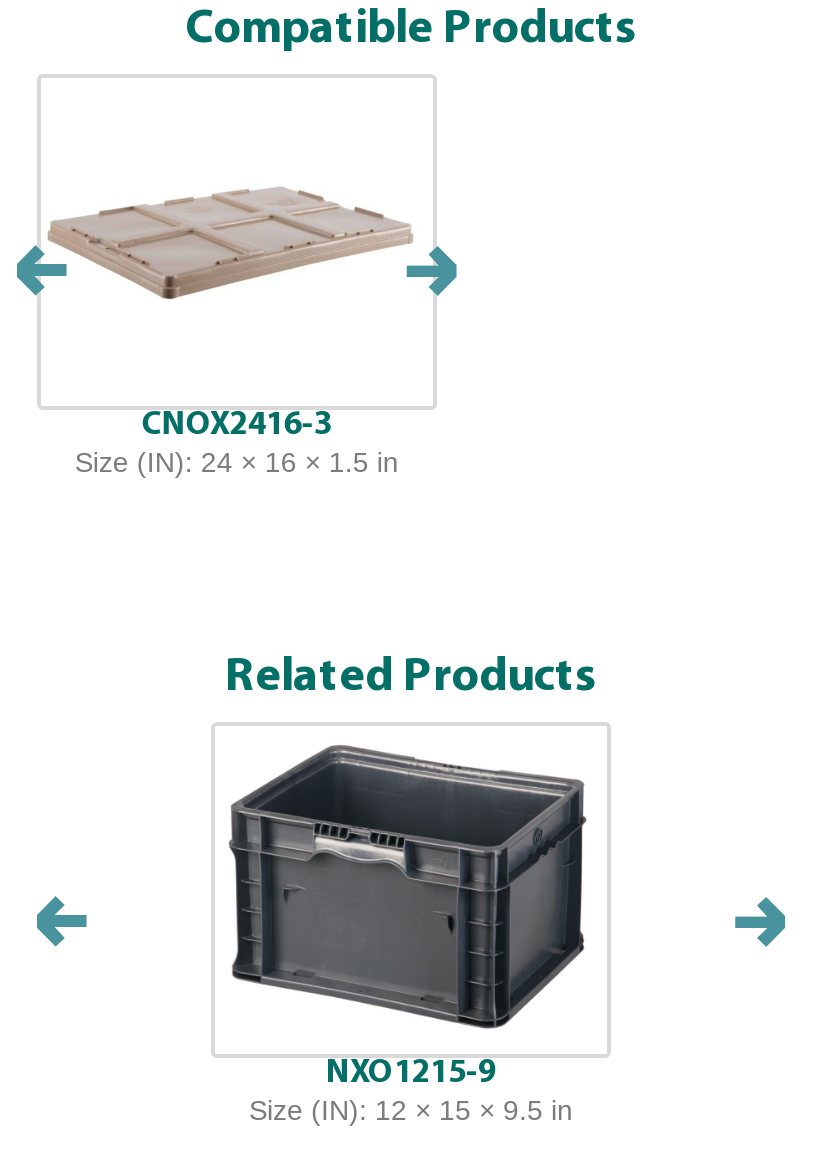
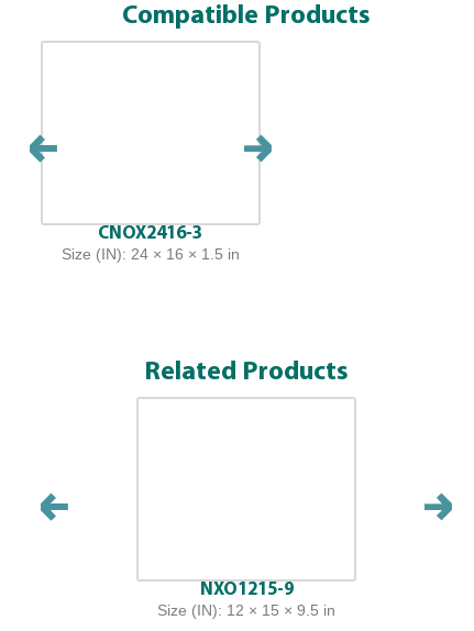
- [image]

- [image]
